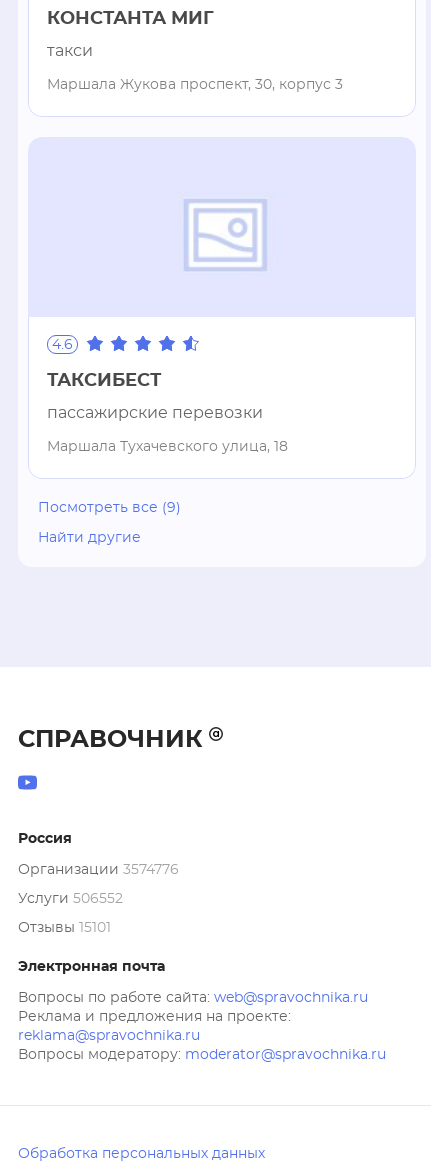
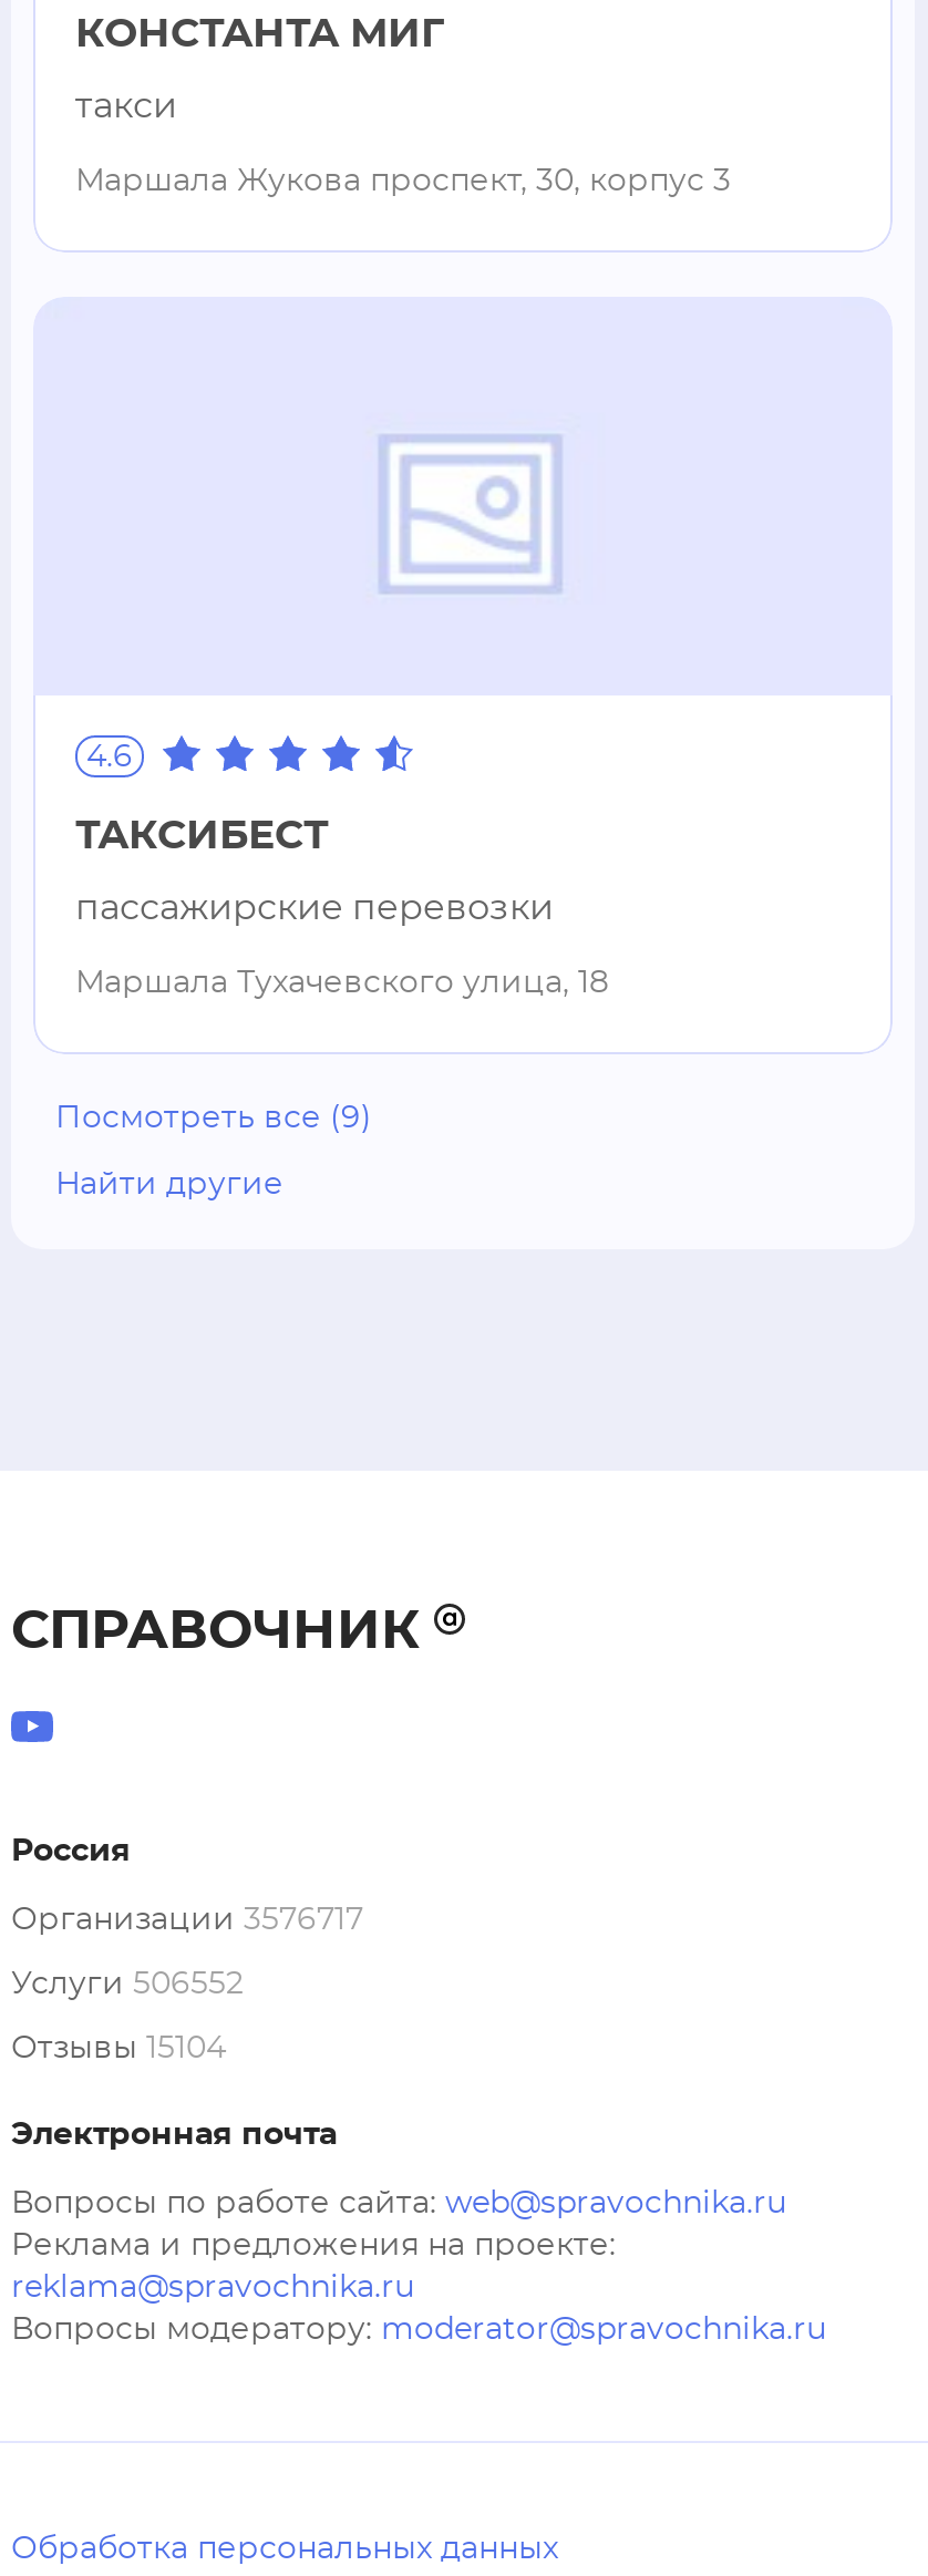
- Организации 3574776
+ Организации 3576717

- Отзывы 15101
+ Отзывы 15104
